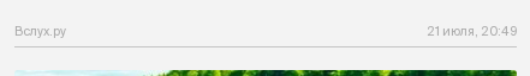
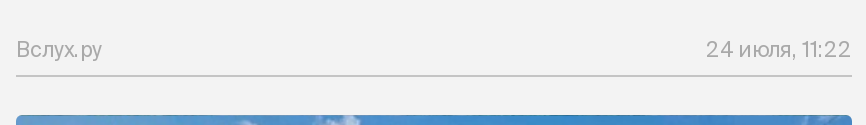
- 21 июля, 20:49
+ 24 июля, 11:22
